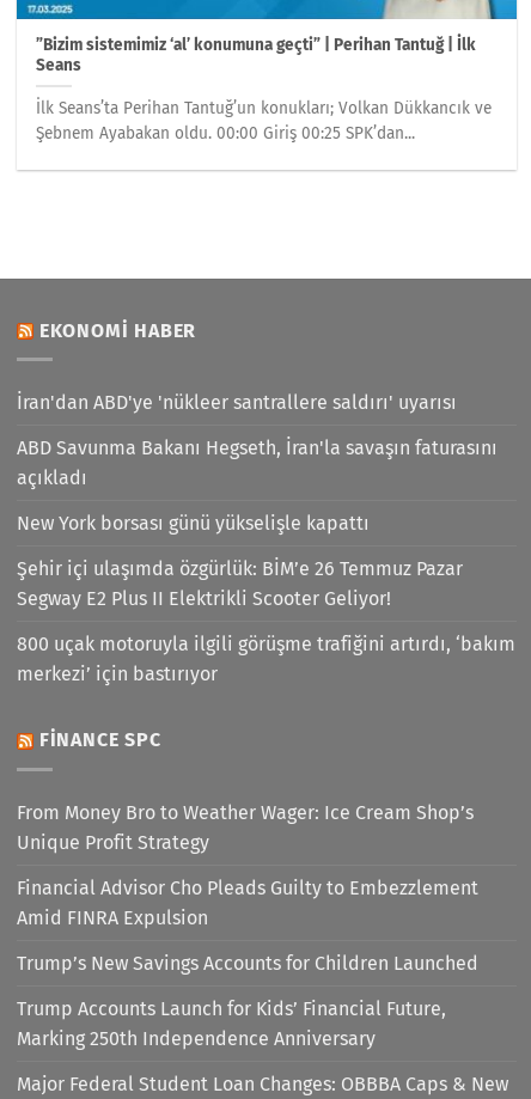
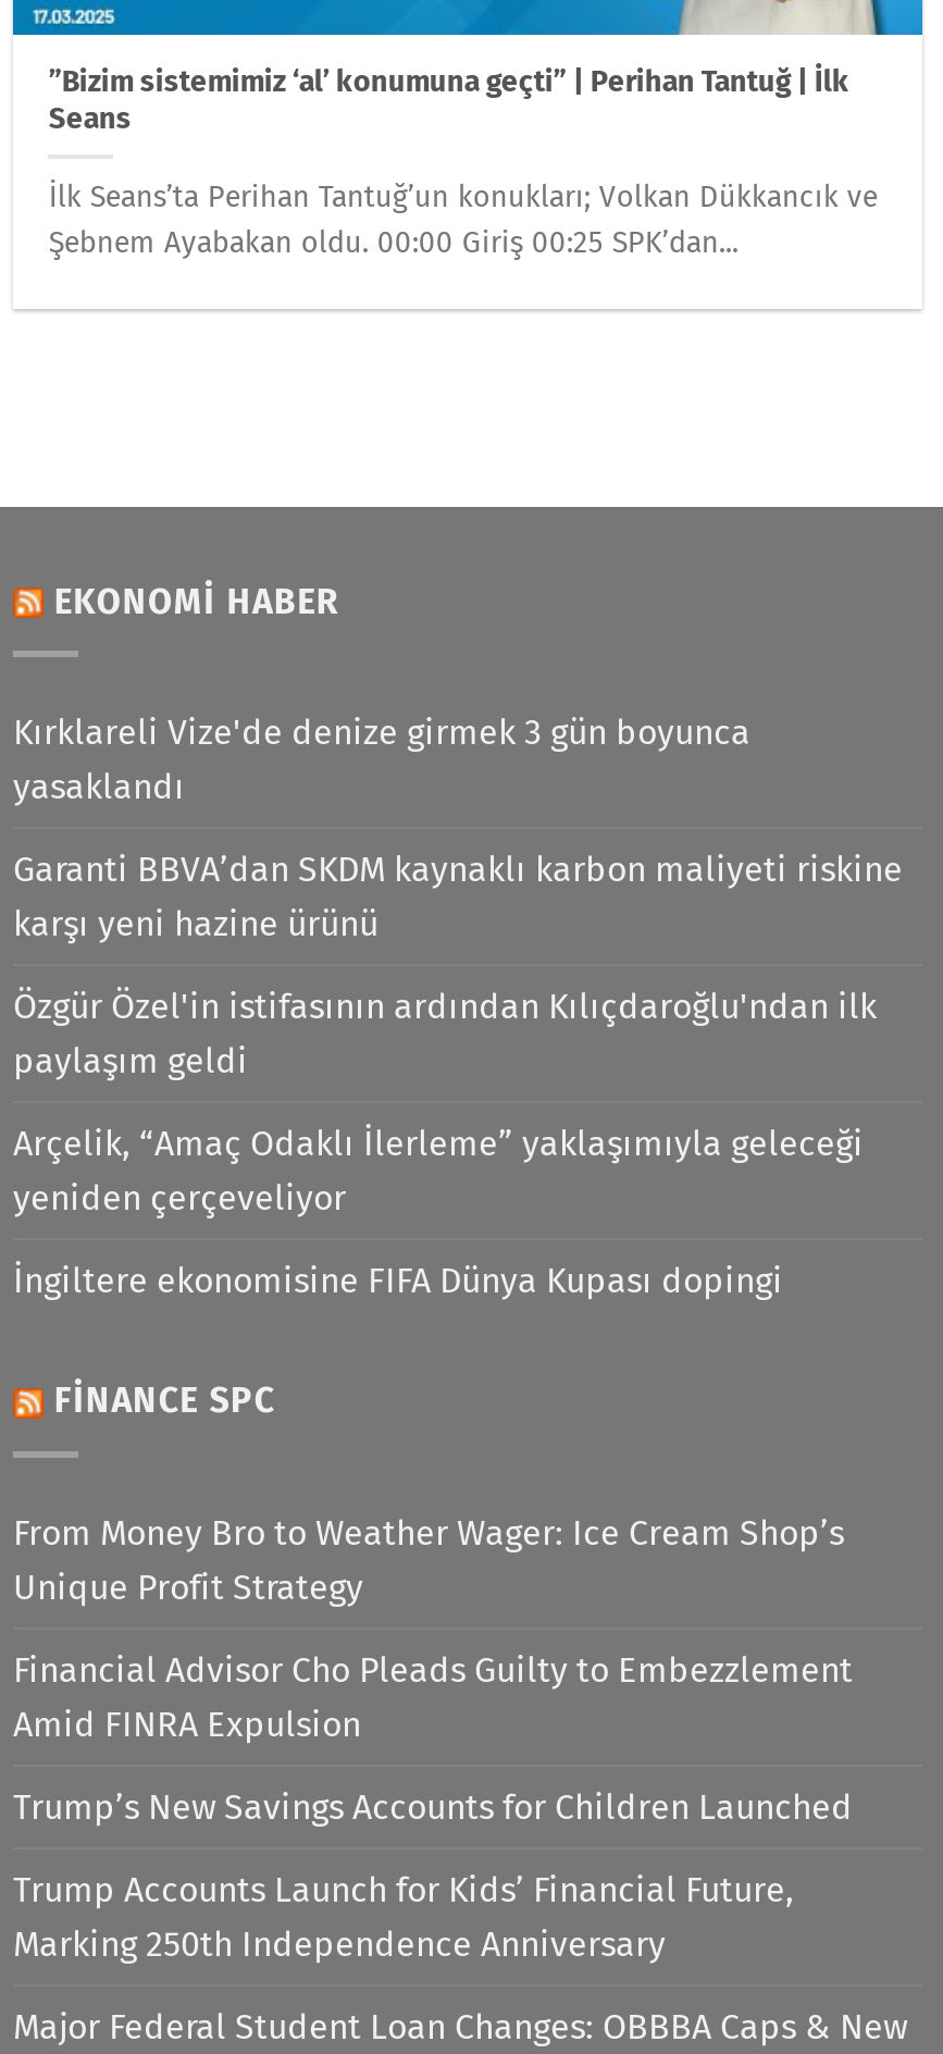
- İran'dan ABD'ye 'nükleer santrallere saldırı' uyarısı
+ Kırklareli Vize'de denize girmek 3 gün boyunca
+ yasaklandı

- ABD Savunma Bakanı Hegseth, İran'la savaşın faturasını
- açıkladı
+ Garanti BBVA’dan SKDM kaynaklı karbon maliyeti riskine
+ karşı yeni hazine ürünü

- New York borsası günü yükselişle kapattı
+ Özgür Özel'in istifasının ardından Kılıçdaroğlu'ndan ilk
+ paylaşım geldi

- Şehir içi ulaşımda özgürlük: BİM’e 26 Temmuz Pazar
- Segway E2 Plus II Elektrikli Scooter Geliyor!
+ Arçelik, “Amaç Odaklı İlerleme” yaklaşımıyla geleceği
+ yeniden çerçeveliyor

- 800 uçak motoruyla ilgili görüşme trafiğini artırdı, ‘bakım
- merkezi’ için bastırıyor
+ İngiltere ekonomisine FIFA Dünya Kupası dopingi
